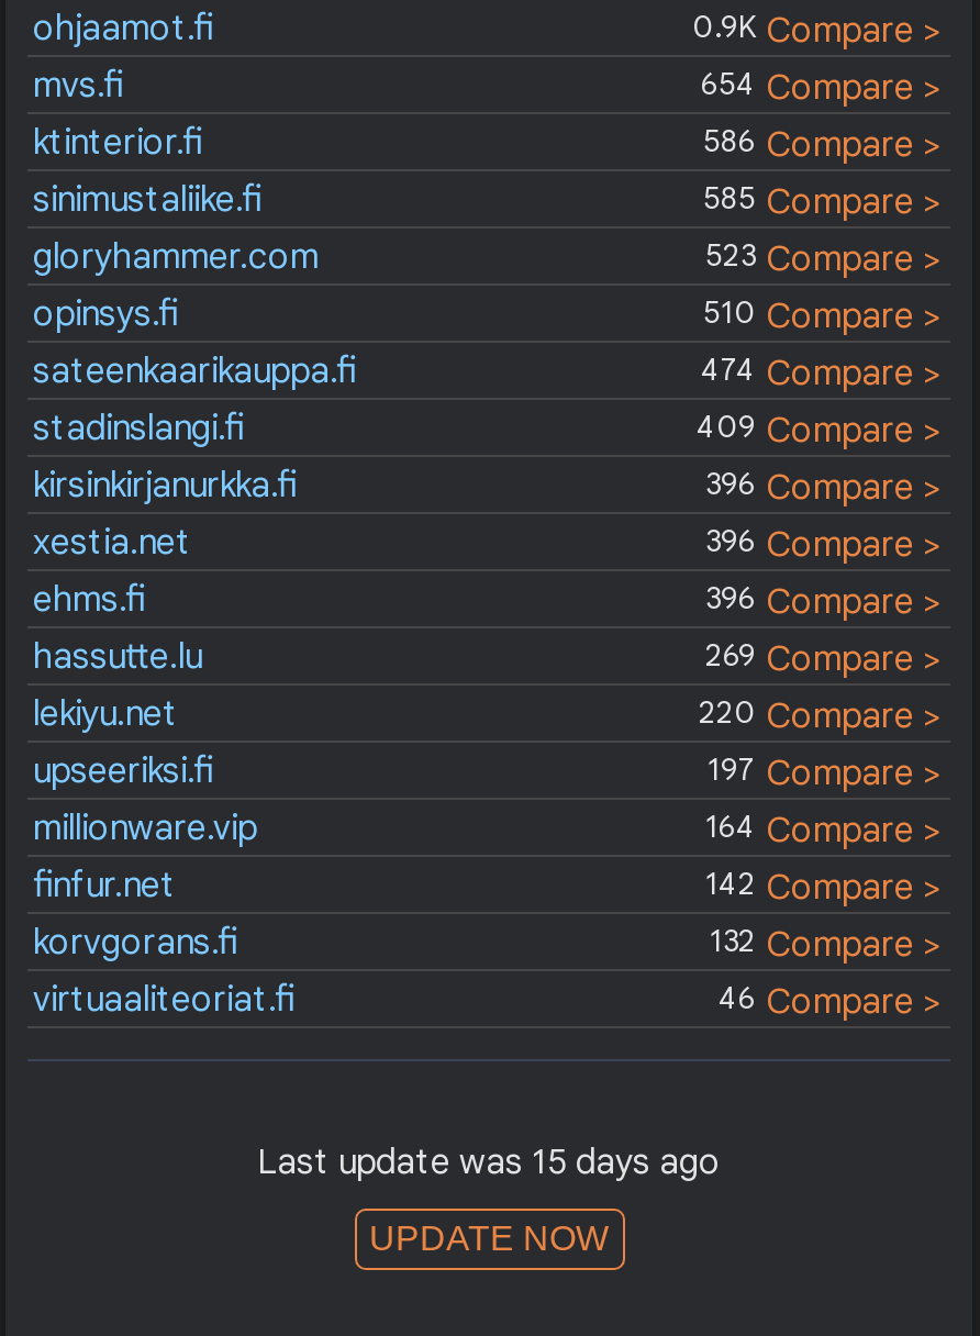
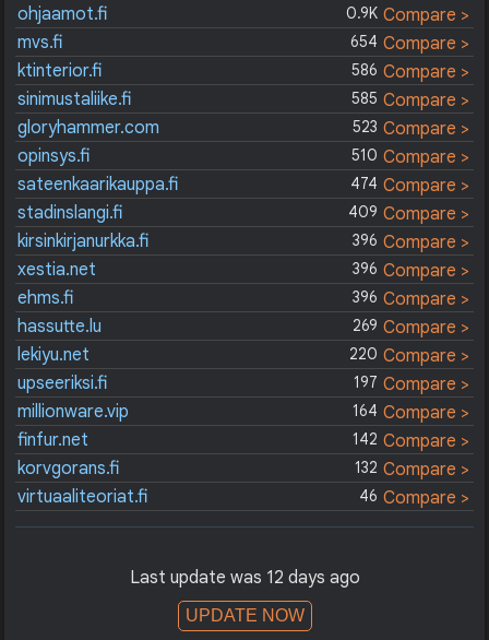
- Last update was 15 days ago
+ Last update was 12 days ago
